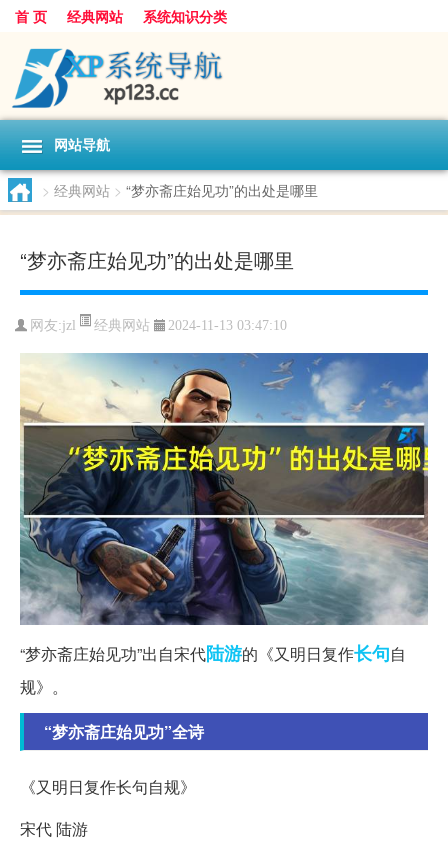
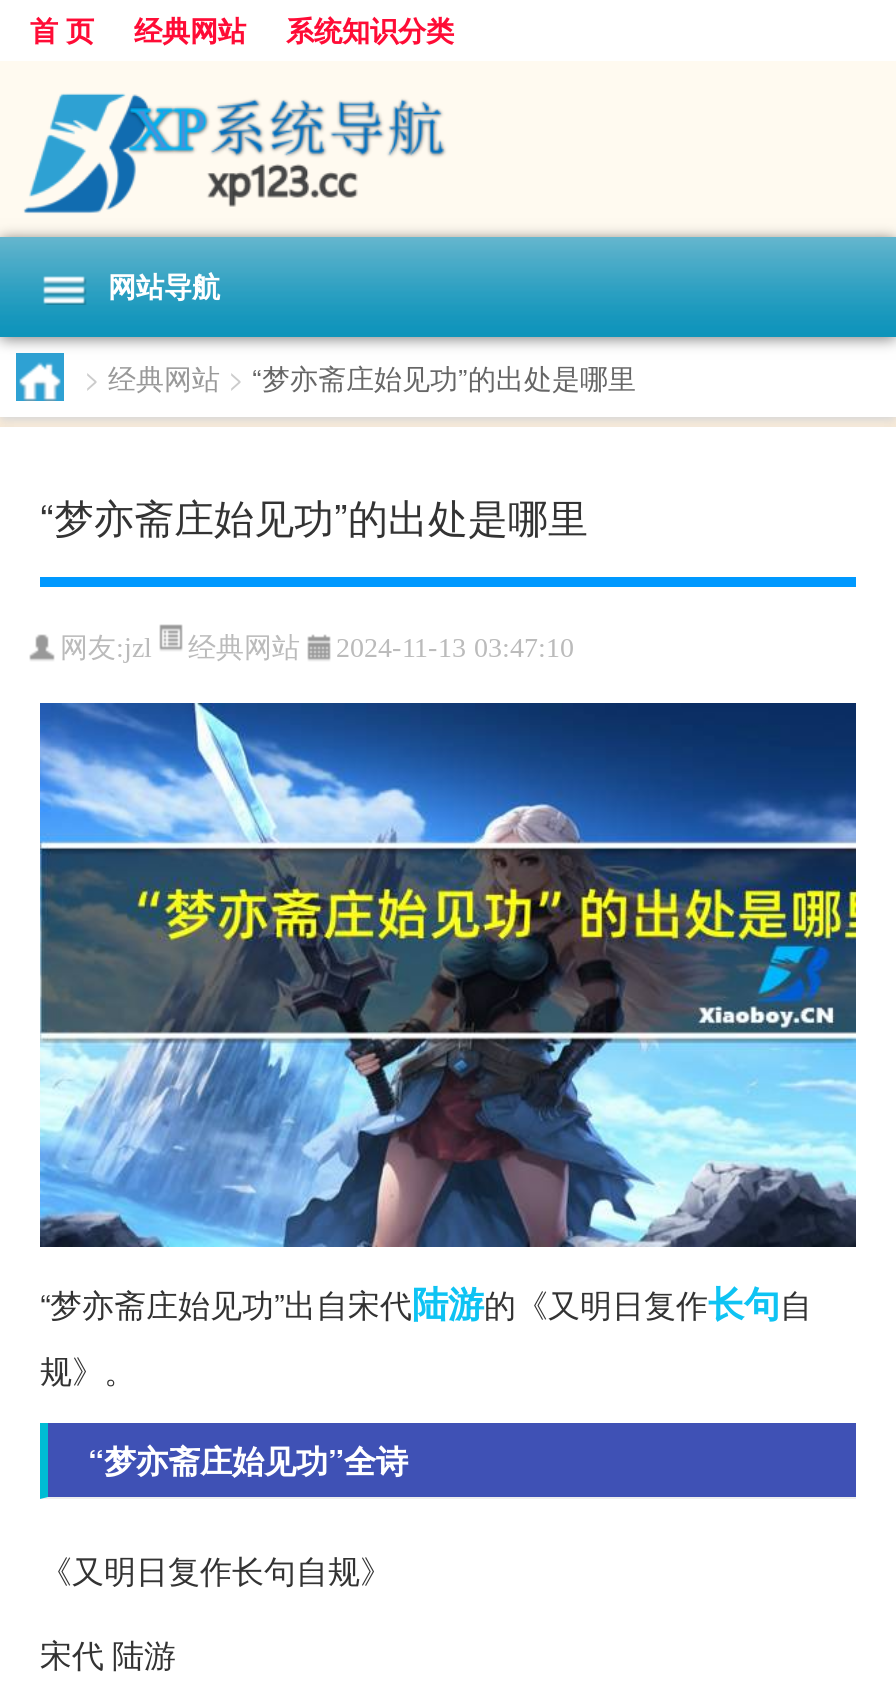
- [image]
+ [image]
